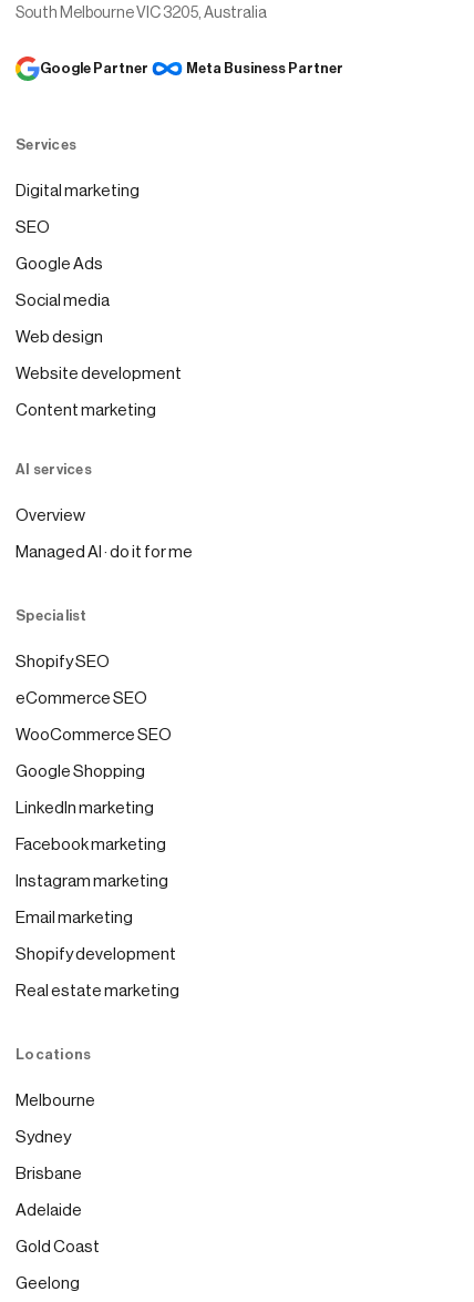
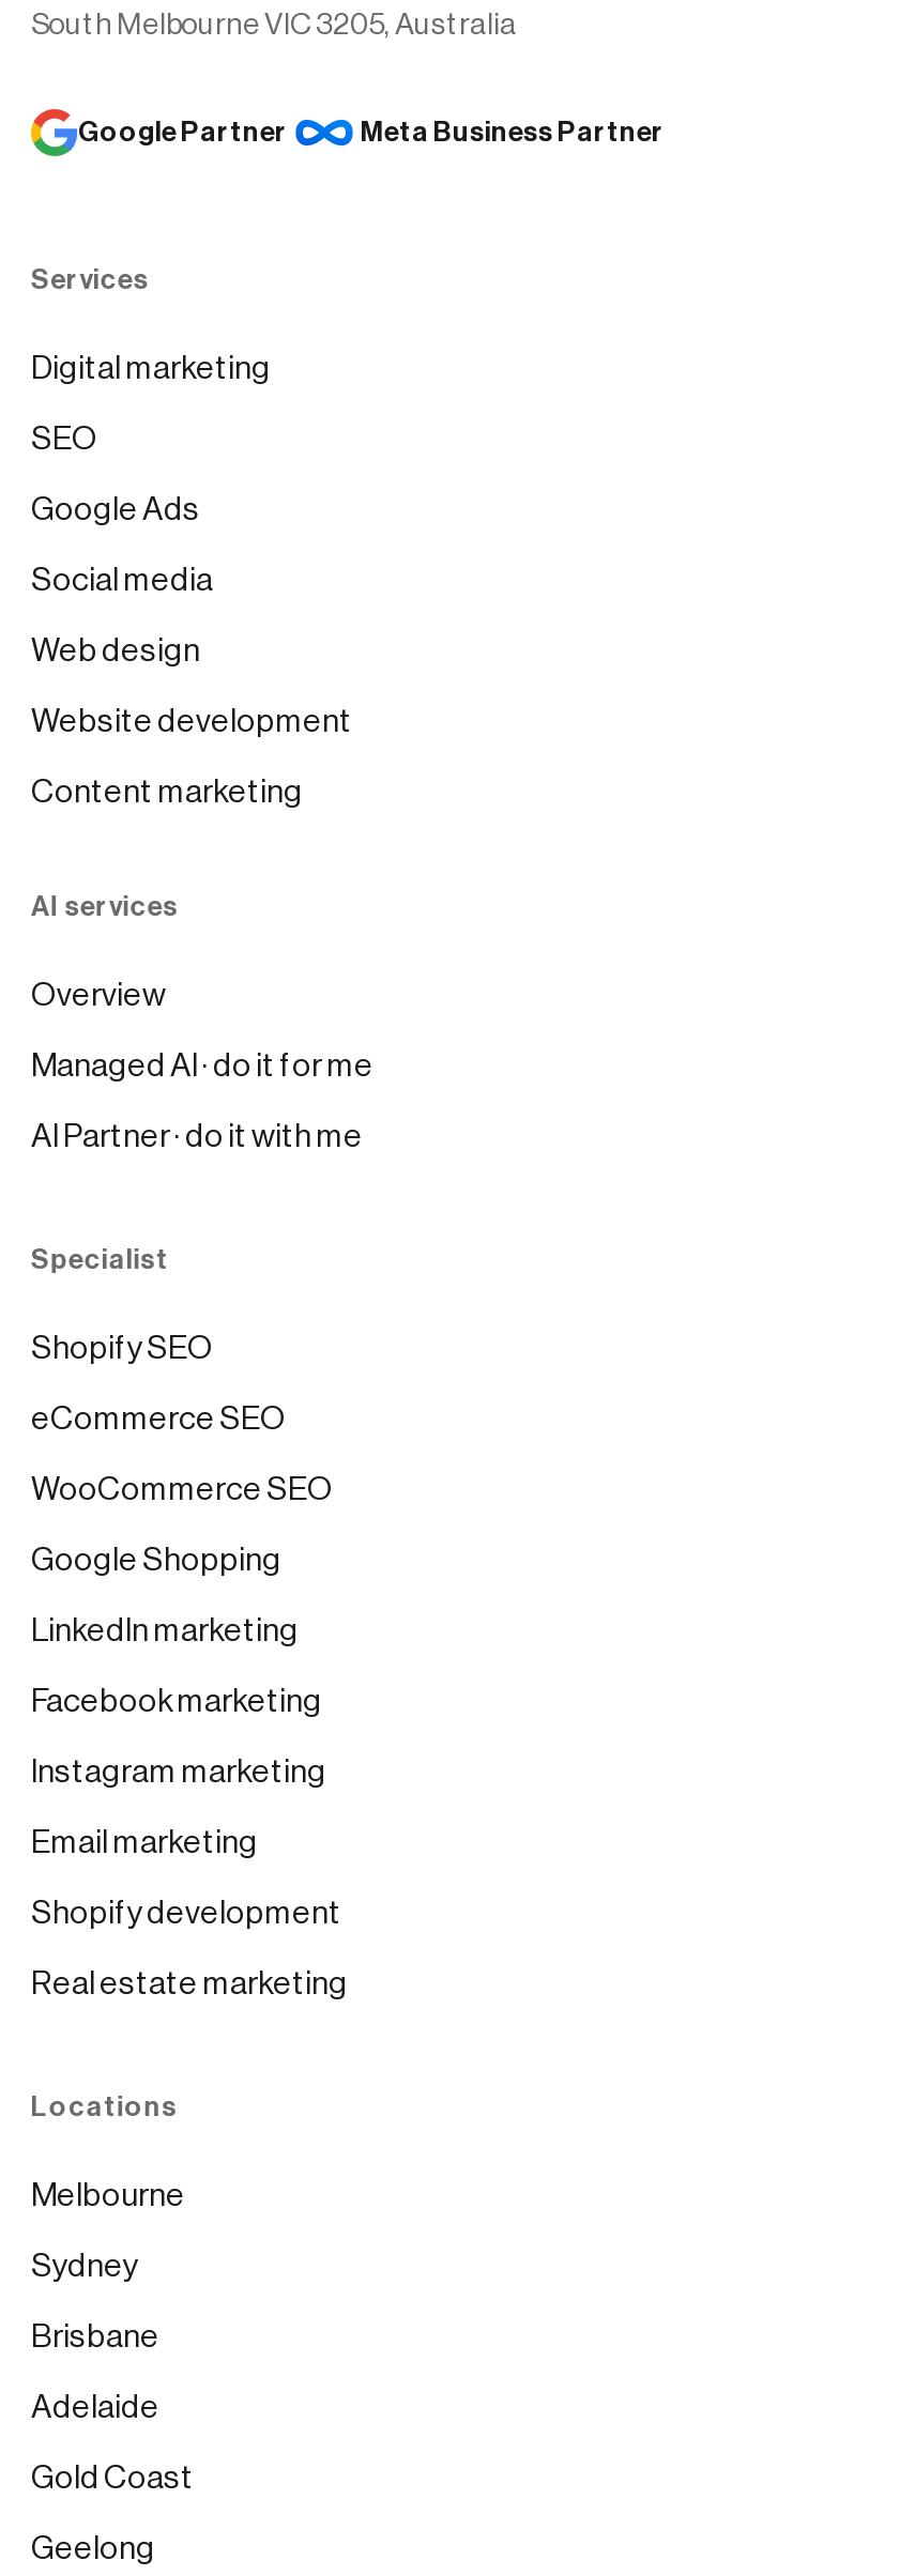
+ AI Partner · do it with me
